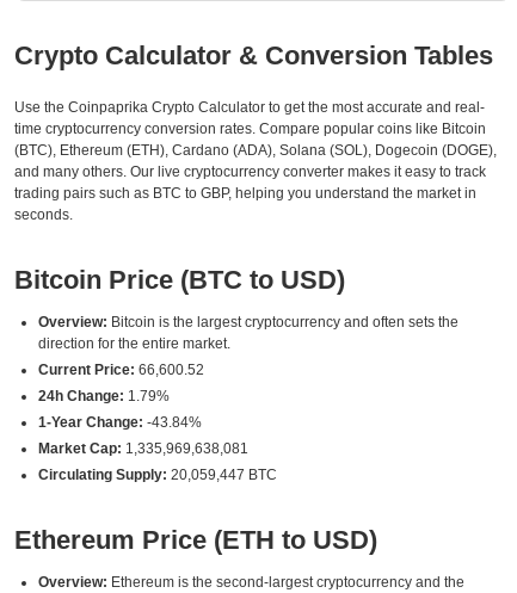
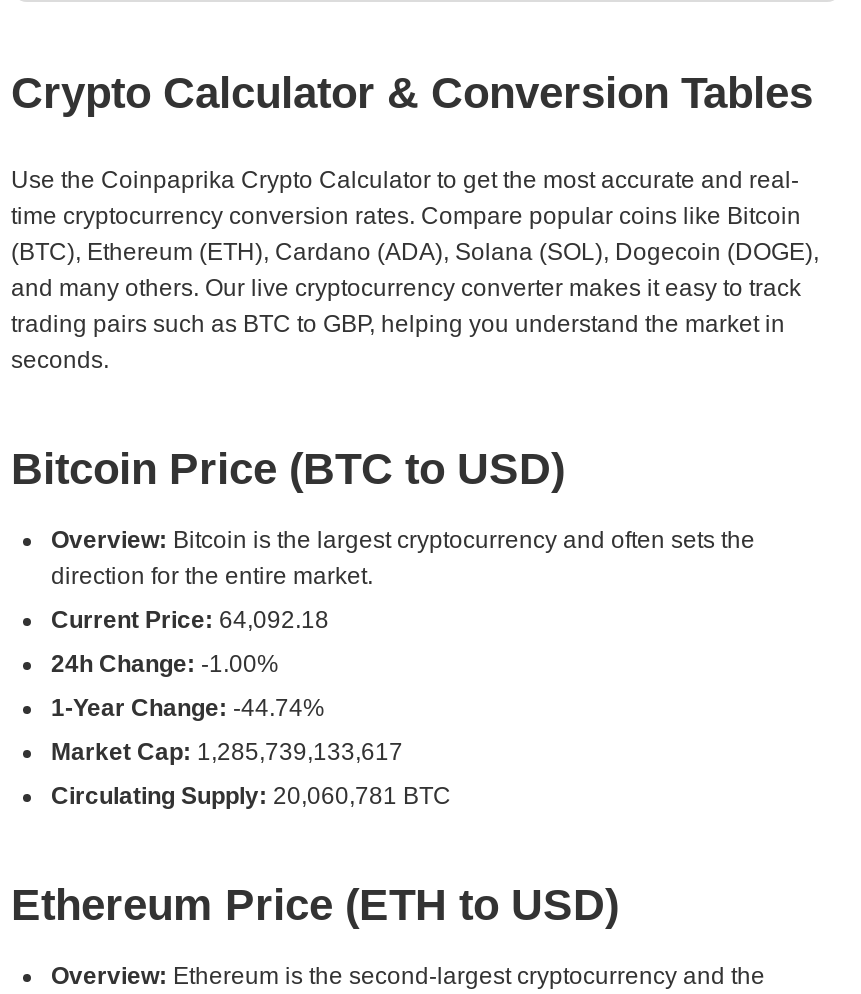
- Current Price: 66,600.52
+ Current Price: 64,092.18

- 24h Change: 1.79%
+ 24h Change: -1.00%

- 1-Year Change: -43.84%
+ 1-Year Change: -44.74%

- Market Cap: 1,335,969,638,081
+ Market Cap: 1,285,739,133,617

- Circulating Supply: 20,059,447 BTC
+ Circulating Supply: 20,060,781 BTC
